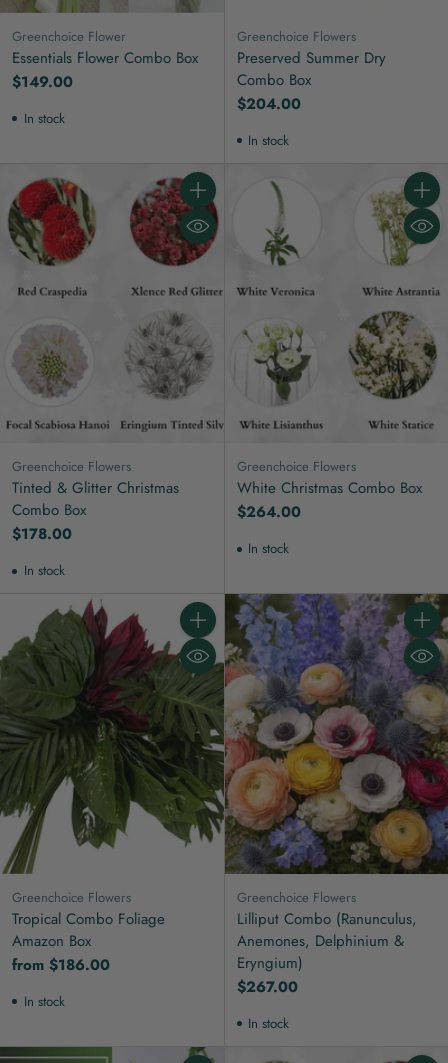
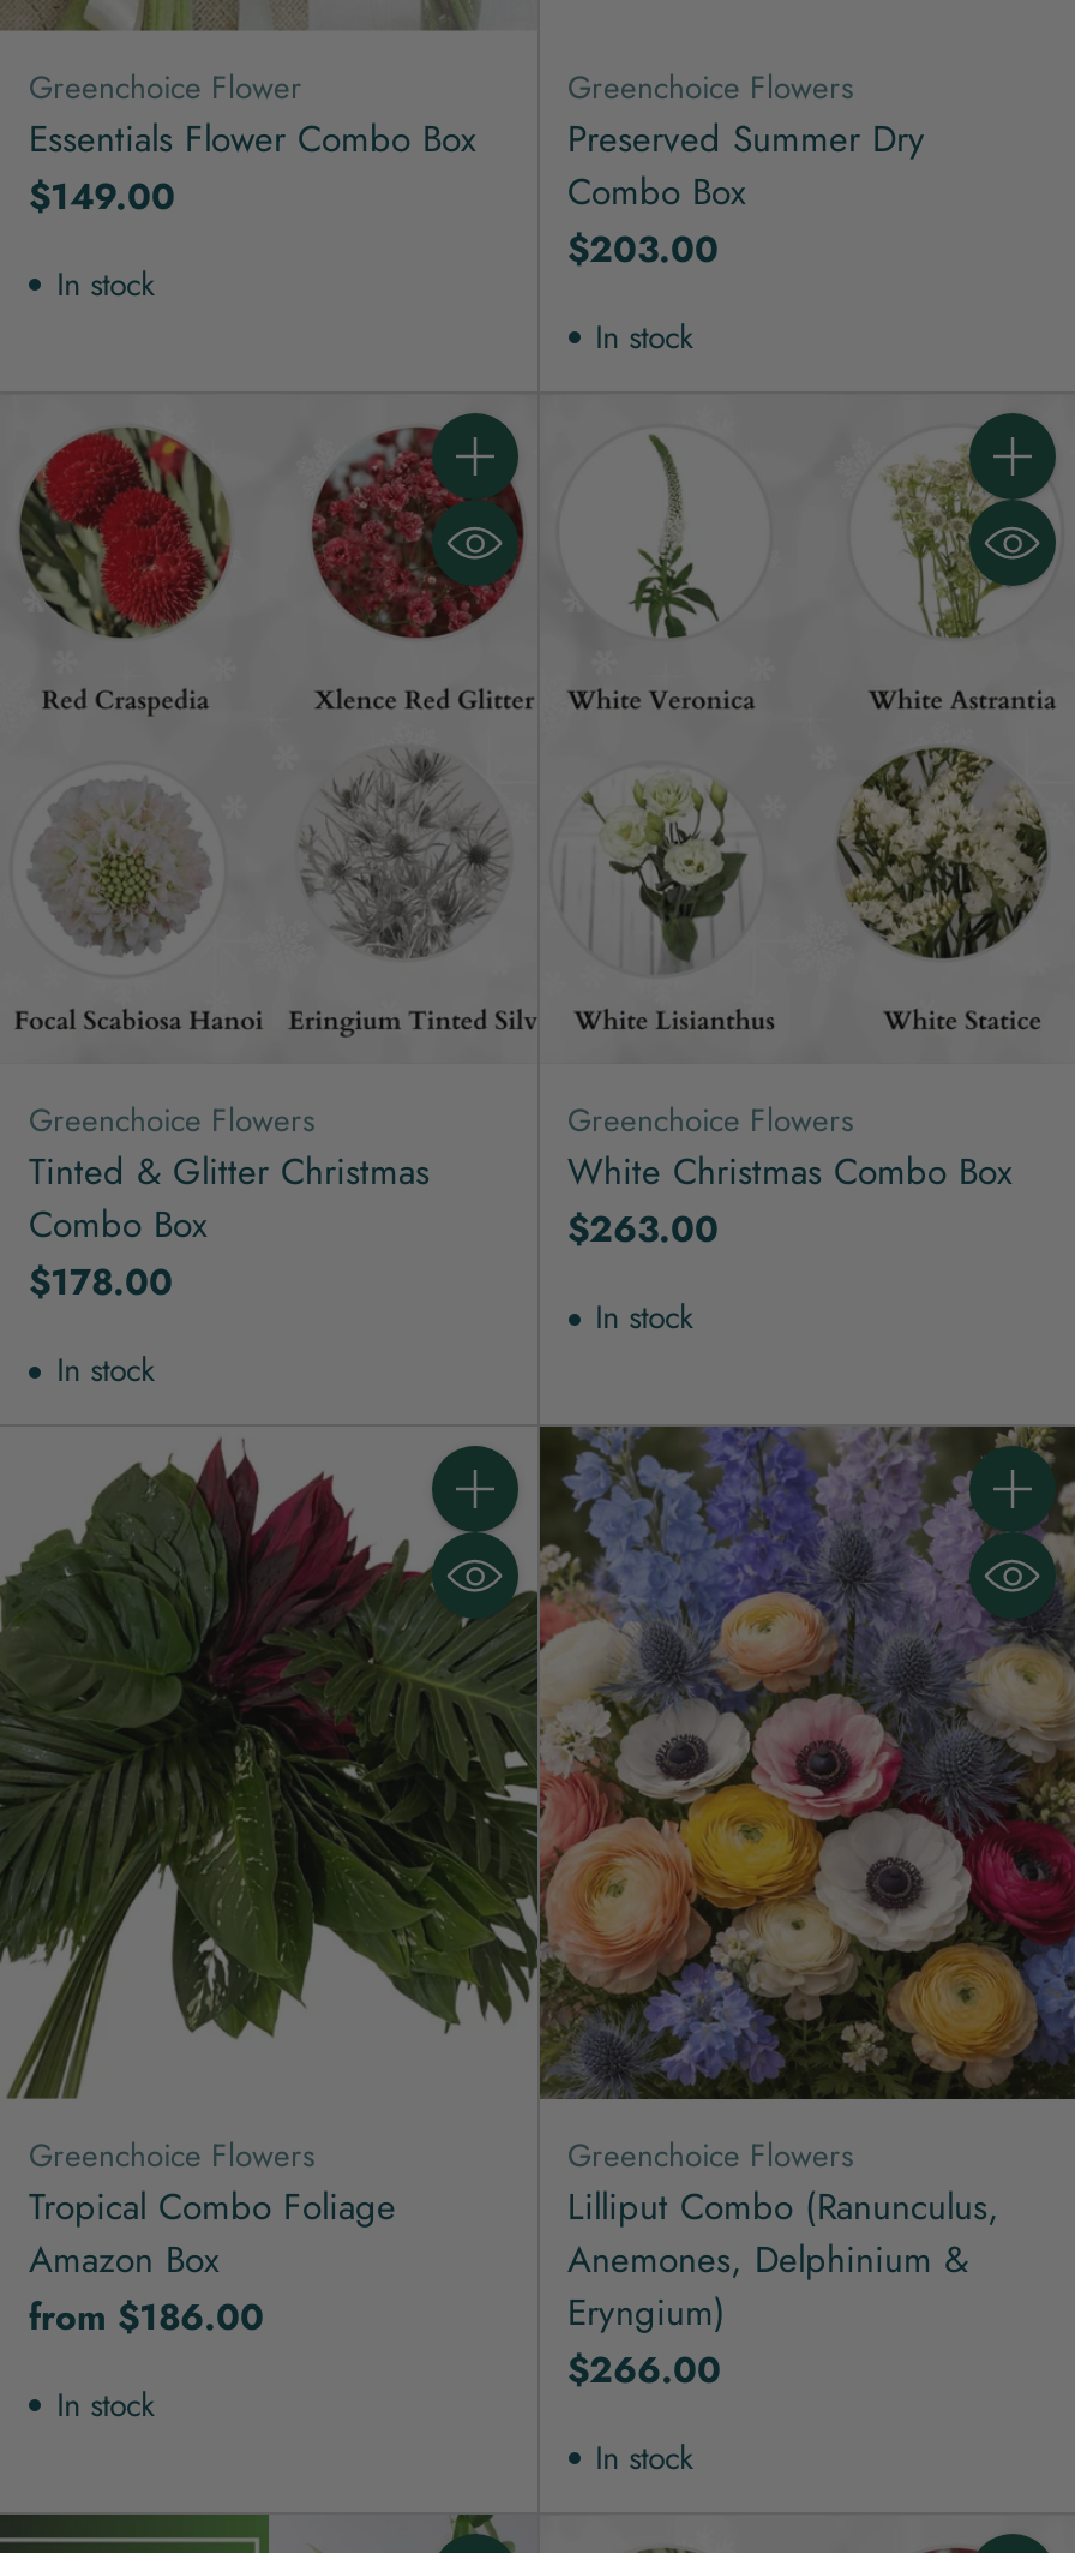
- $204.00
+ $203.00

- $264.00
+ $263.00

- $267.00
+ $266.00
